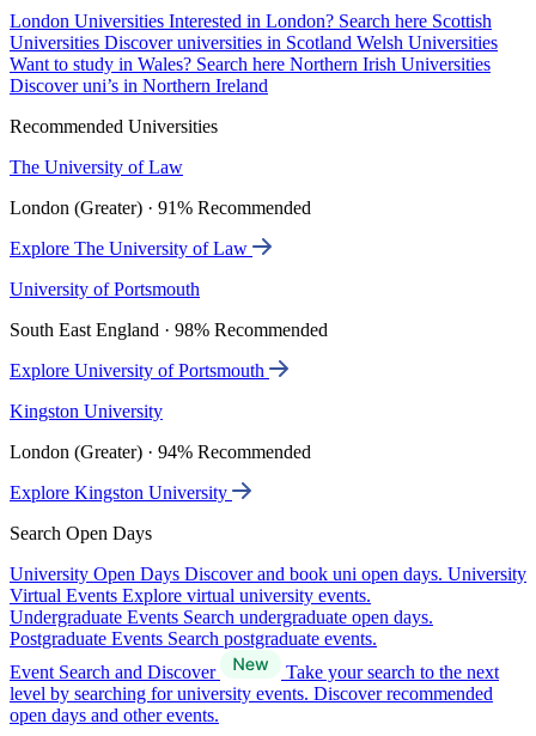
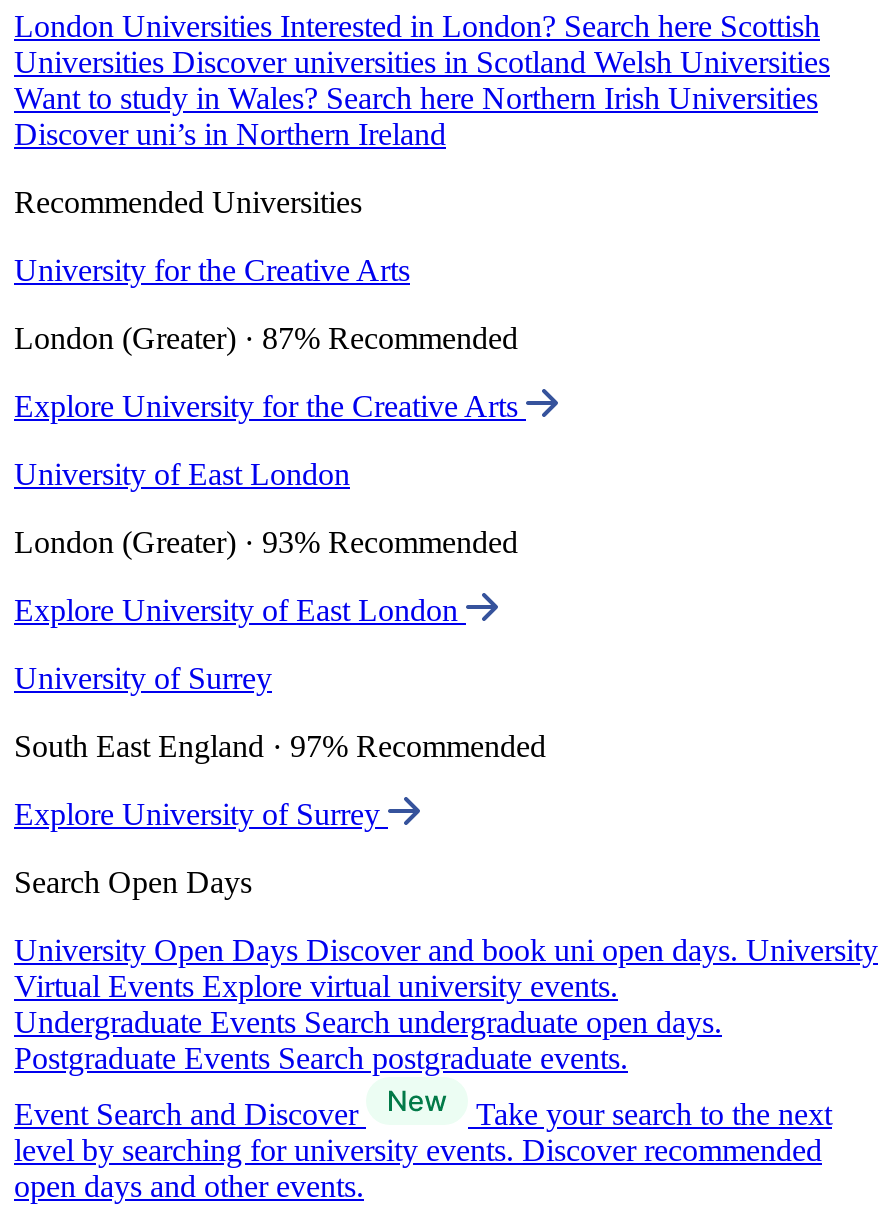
- The University of Law
+ University for the Creative Arts

- London (Greater) · 91% Recommended
+ London (Greater) · 87% Recommended

- Explore The University of Law
+ Explore University for the Creative Arts

- University of Portsmouth
+ University of East London

- South East England · 98% Recommended
+ London (Greater) · 93% Recommended

- Explore University of Portsmouth
+ Explore University of East London

- Kingston University
+ University of Surrey

- London (Greater) · 94% Recommended
+ South East England · 97% Recommended

- Explore Kingston University
+ Explore University of Surrey
